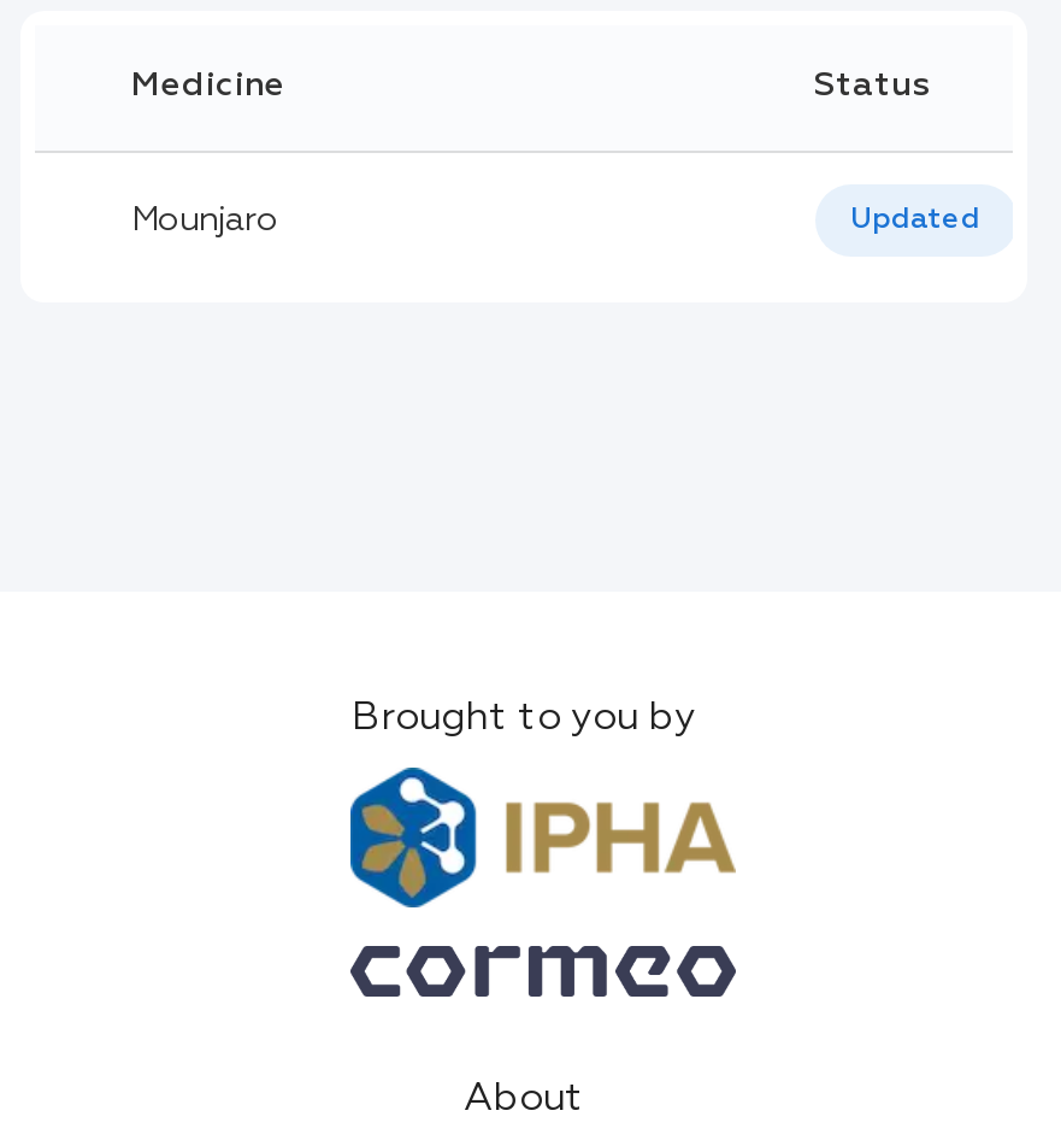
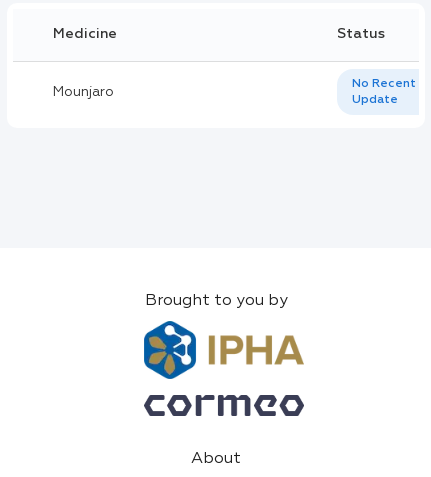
- Updated
+ No Recent
+ Update
